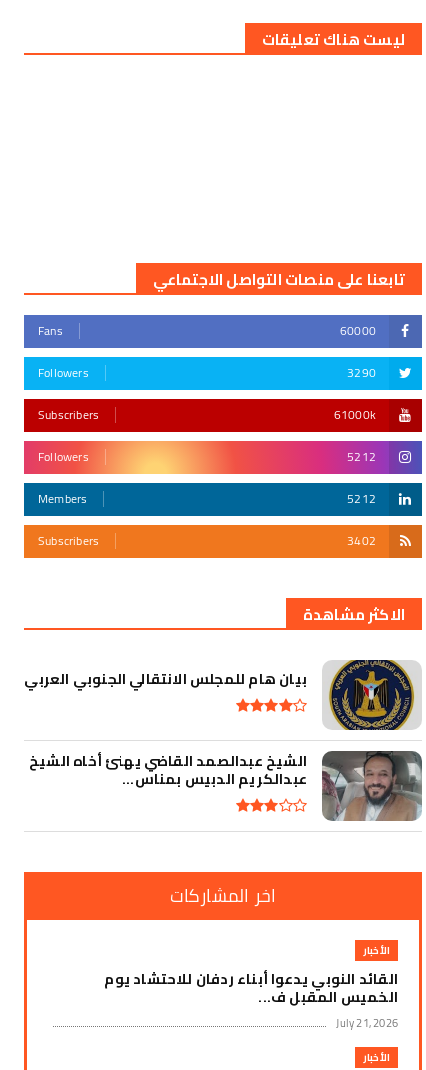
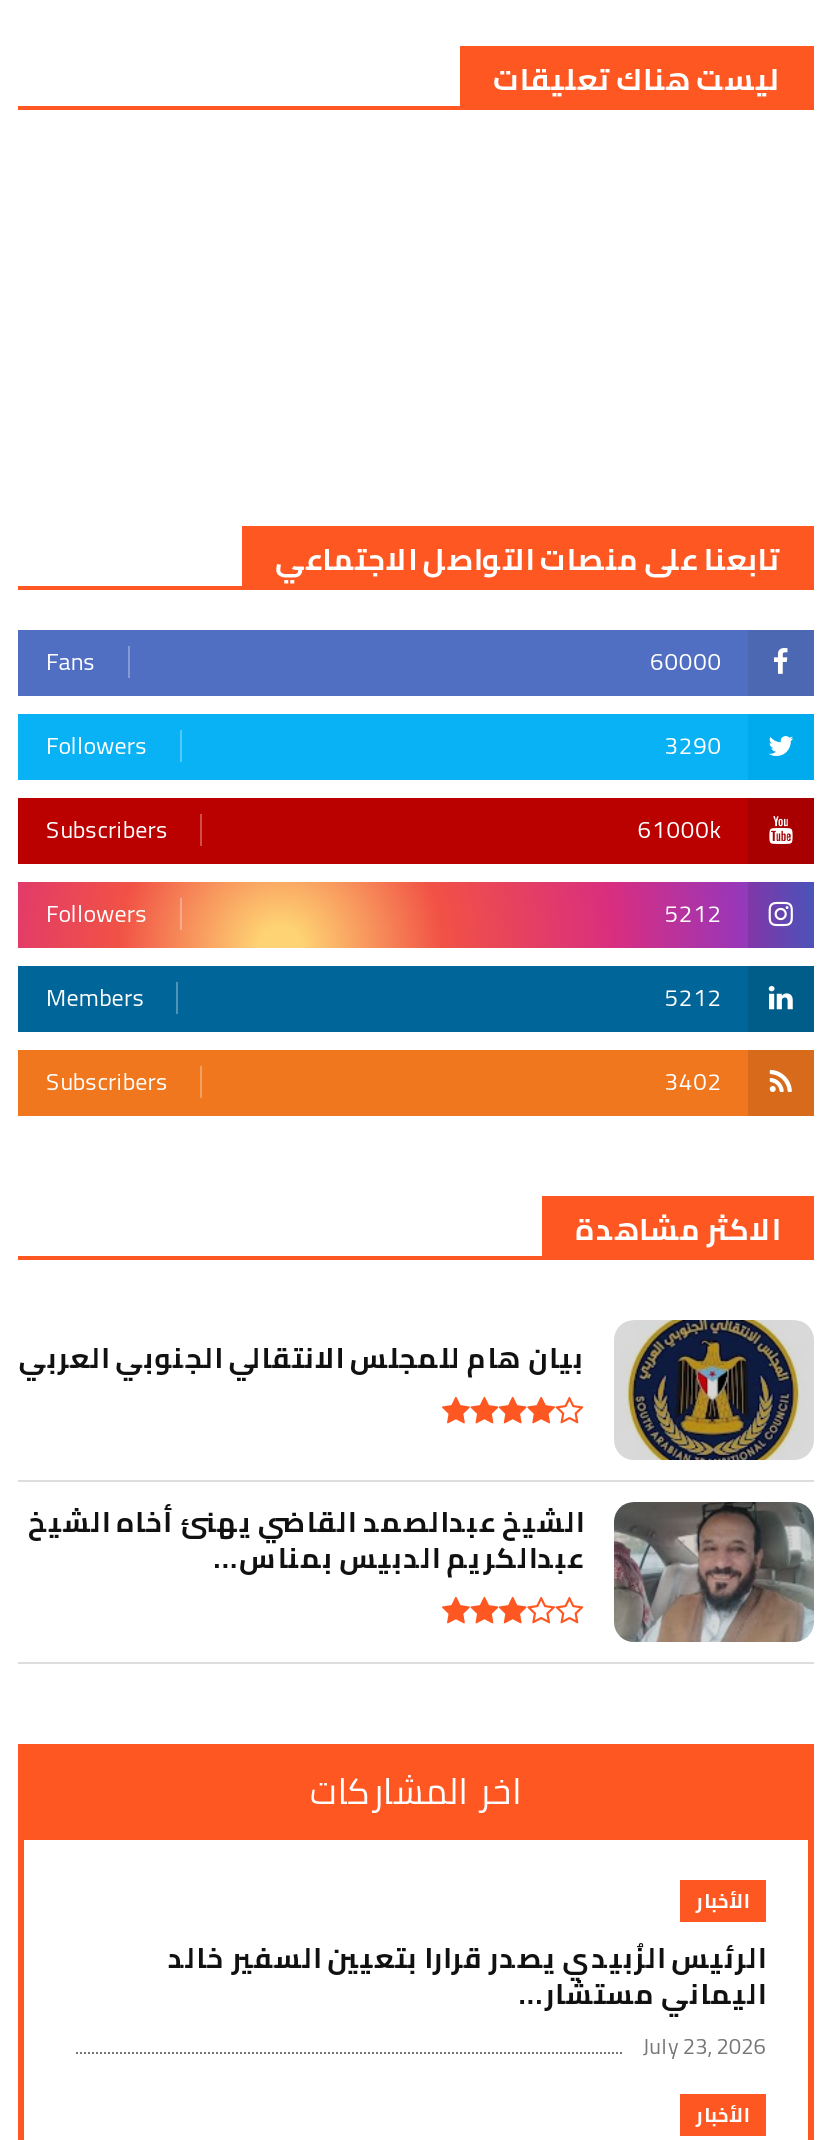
- القائد النوبي يدعوا أبناء ردفان للاحتشاد يوم
- الخميس المقبل ف...
- July 21, 2026
+ الرئيس الزُبيدي يصدر قرارا بتعيين السفير خالد
+ اليماني مستشار...
+ July 23, 2026
